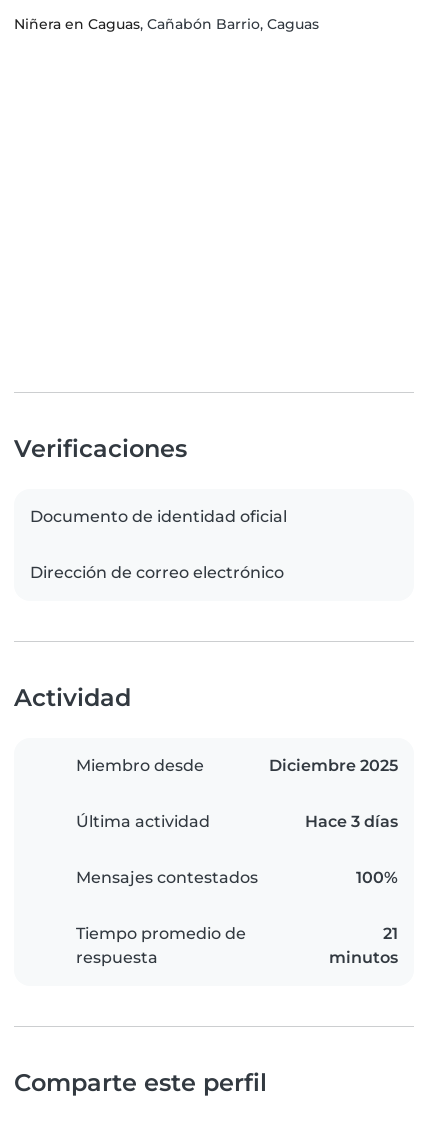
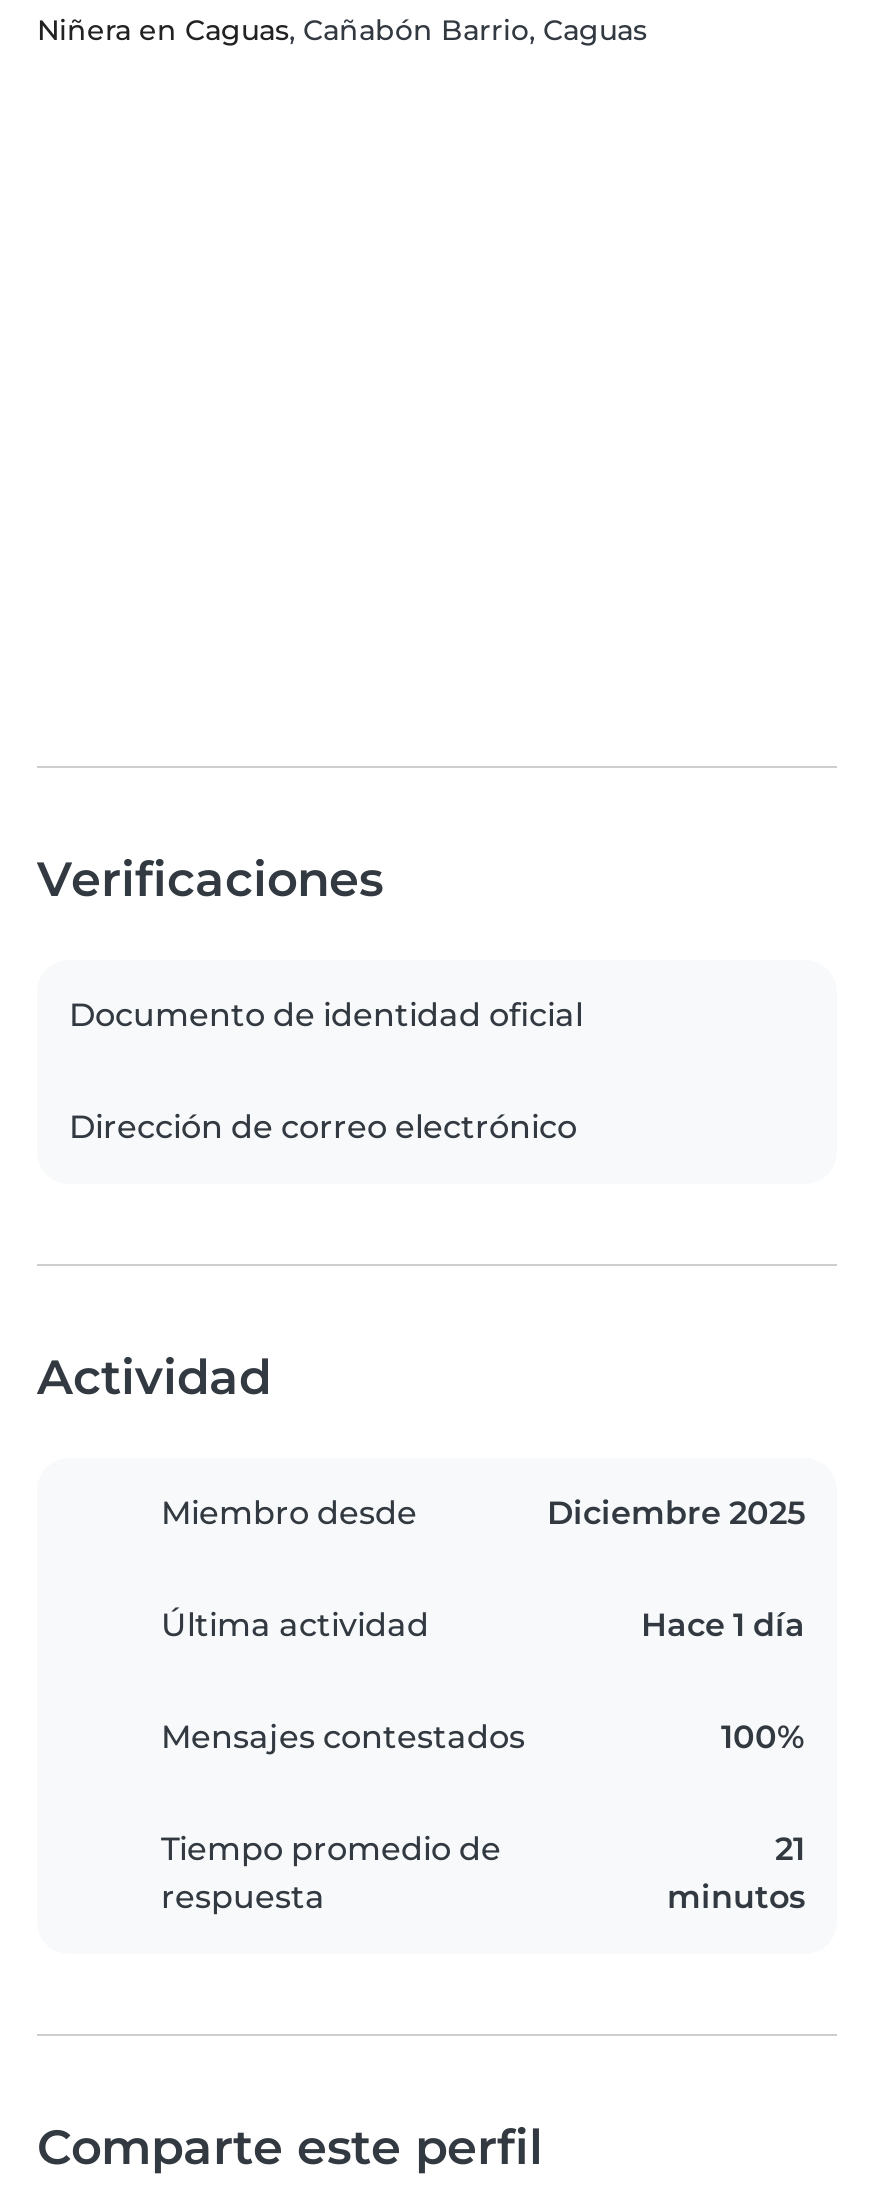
- Hace 3 días
+ Hace 1 día
